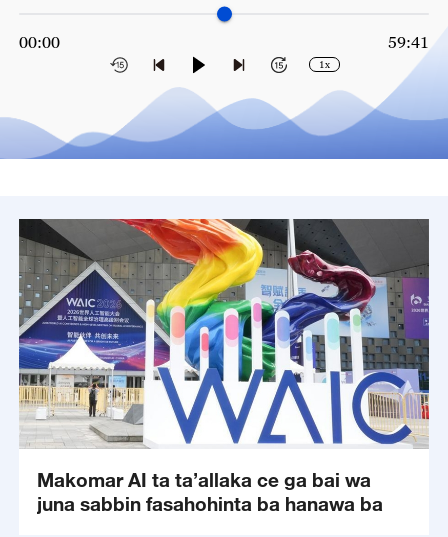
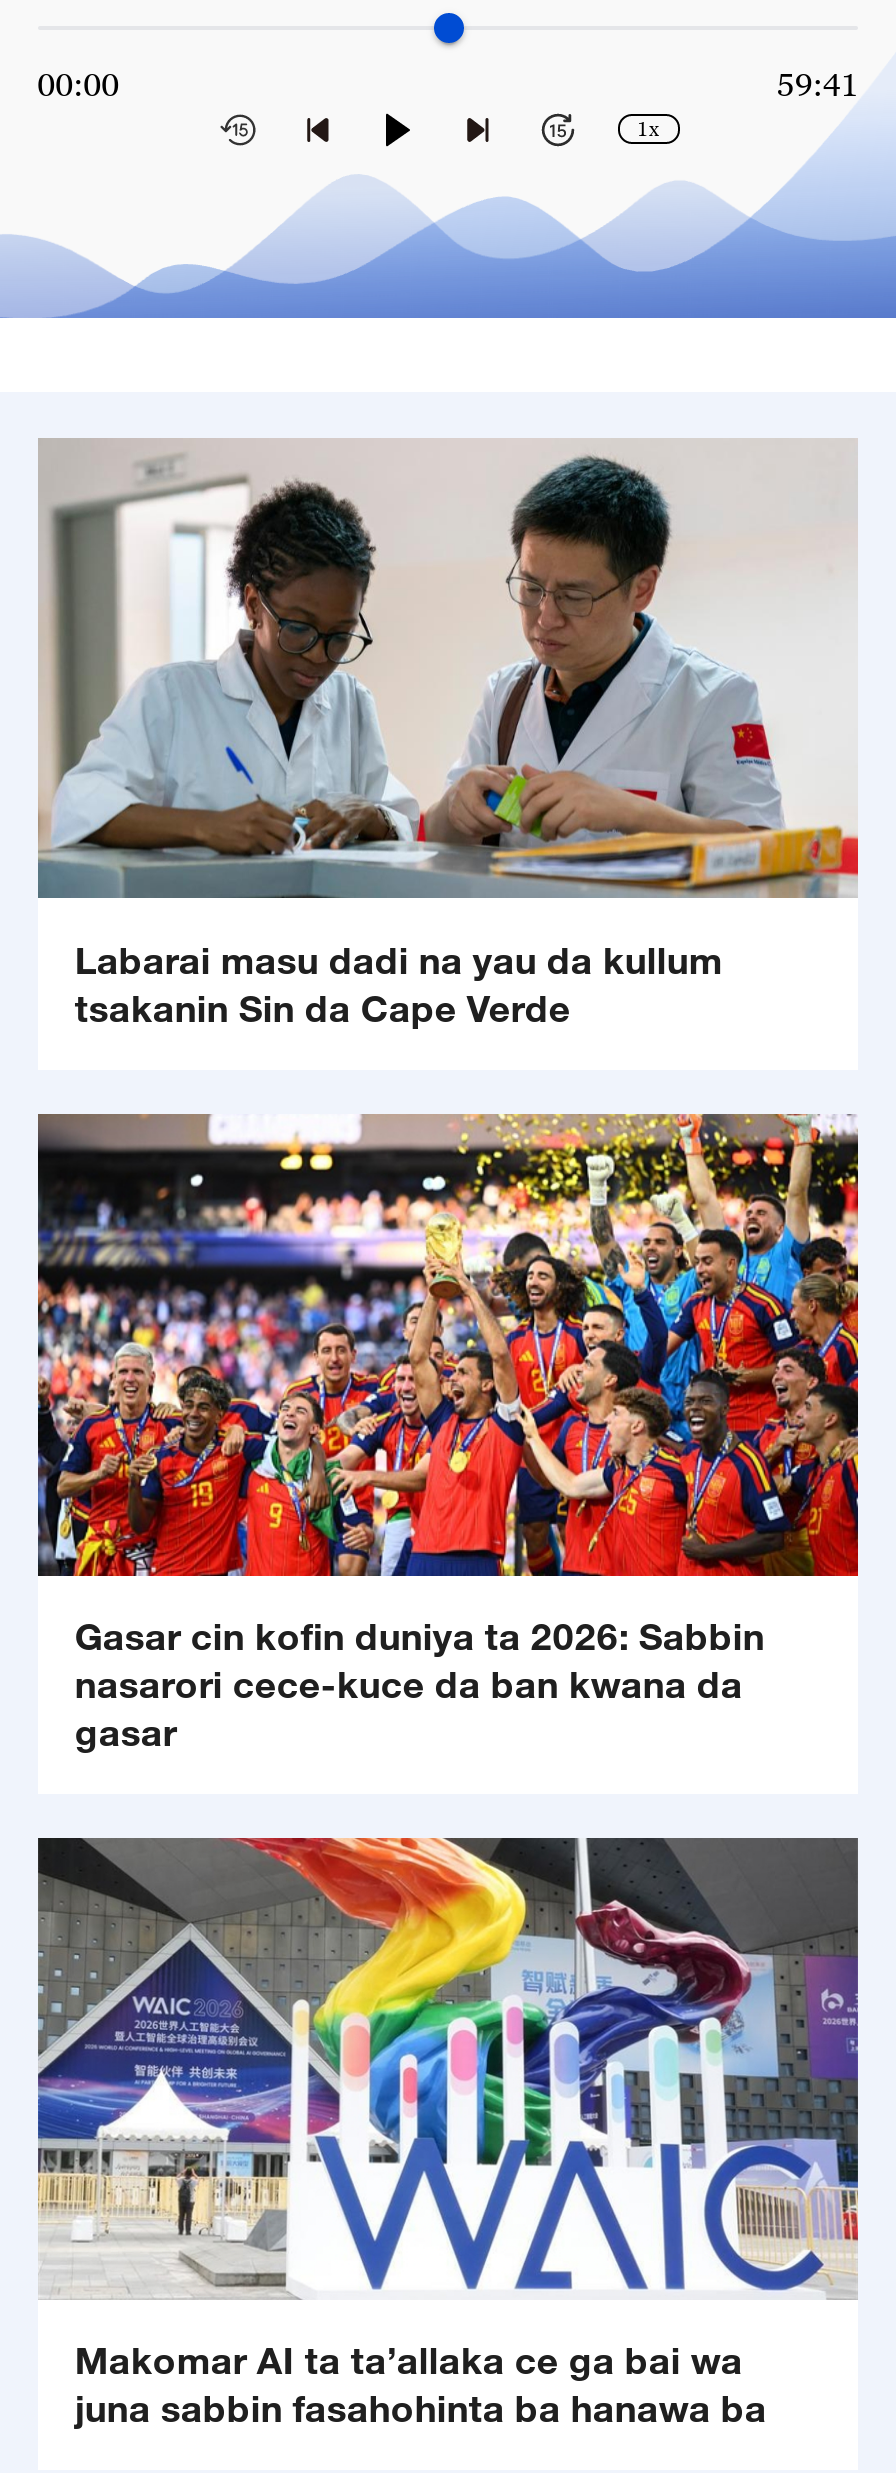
+ [image]
+ Labarai masu dadi na yau da kullum
+ tsakanin Sin da Cape Verde

+ [image]
+ Gasar cin kofin duniya ta 2026: Sabbin
+ nasarori cece-kuce da ban kwana da
+ gasar
